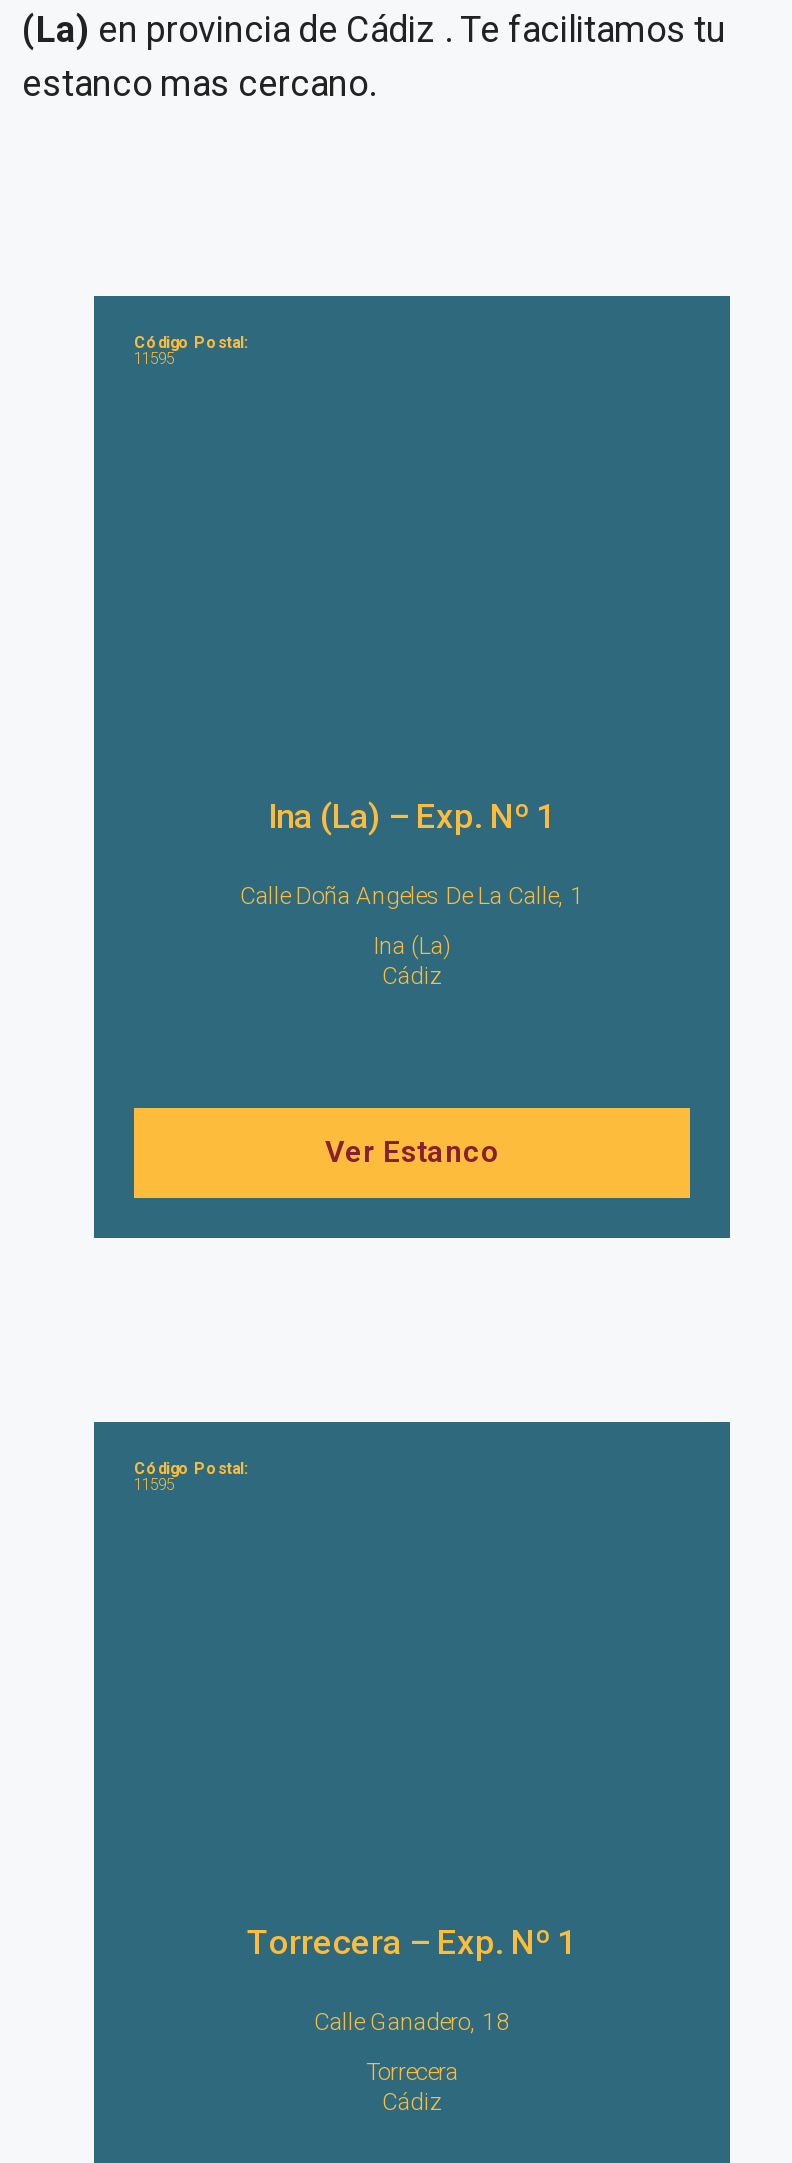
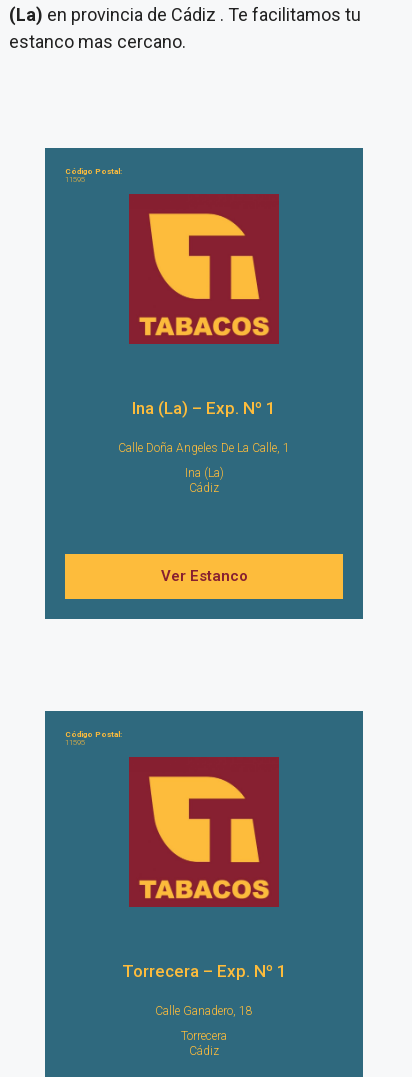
+ [image]

+ [image]
